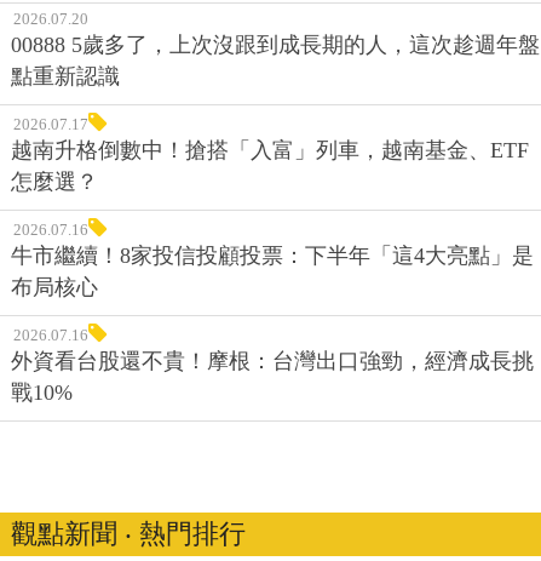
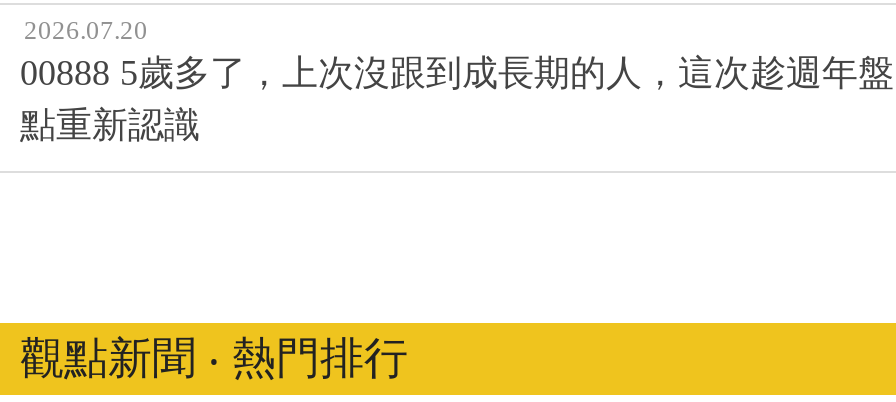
- 2026.07.17
- 越南升格倒數中！搶搭「入富」列車，越南基金、ETF
- 怎麼選？
- 2026.07.16
- 牛市繼續！8家投信投顧投票：下半年「這4大亮點」是
- 布局核心
- 2026.07.16
- 外資看台股還不貴！摩根：台灣出口強勁，經濟成長挑
- 戰10%
